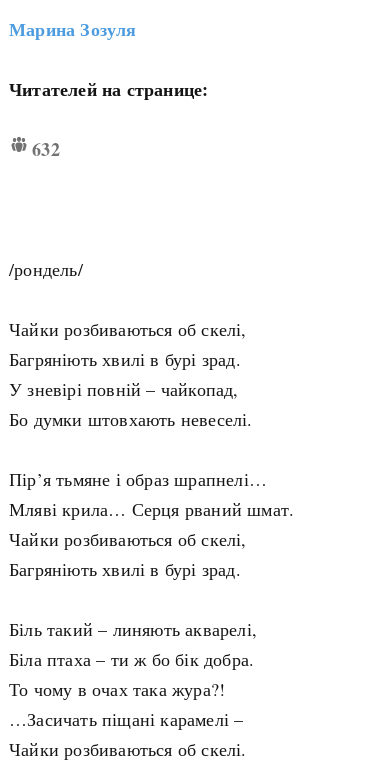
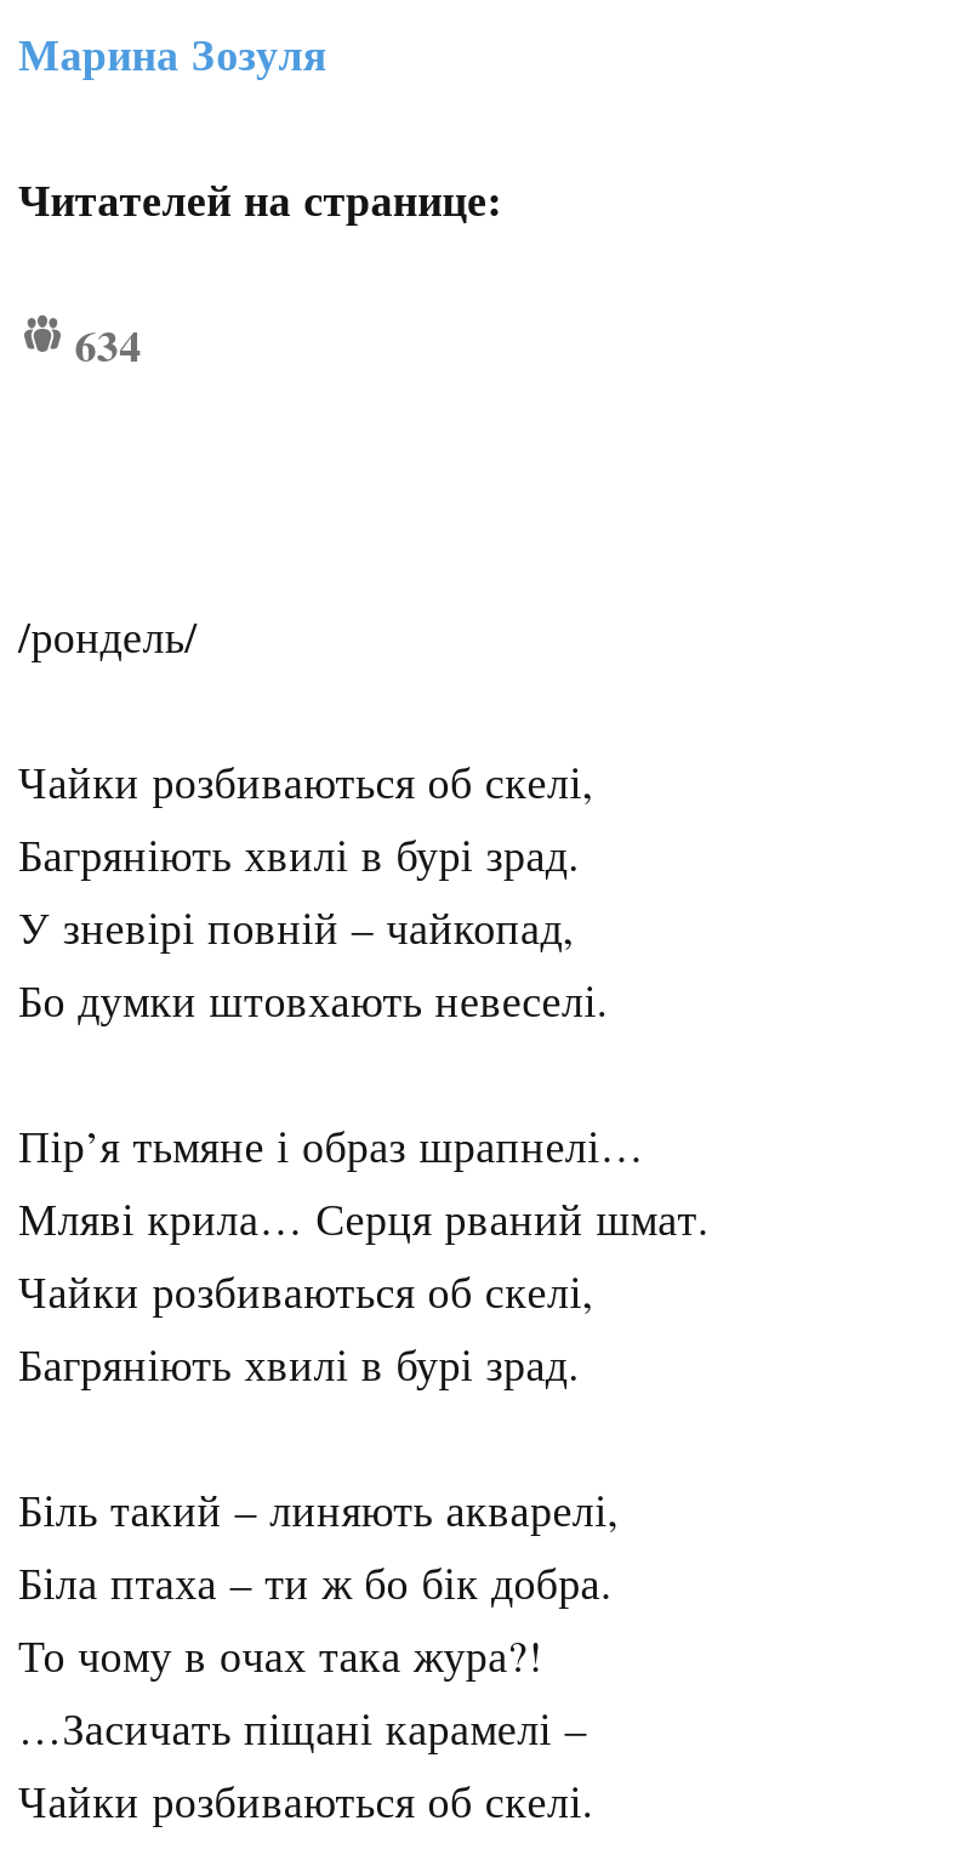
- 632
+ 634
